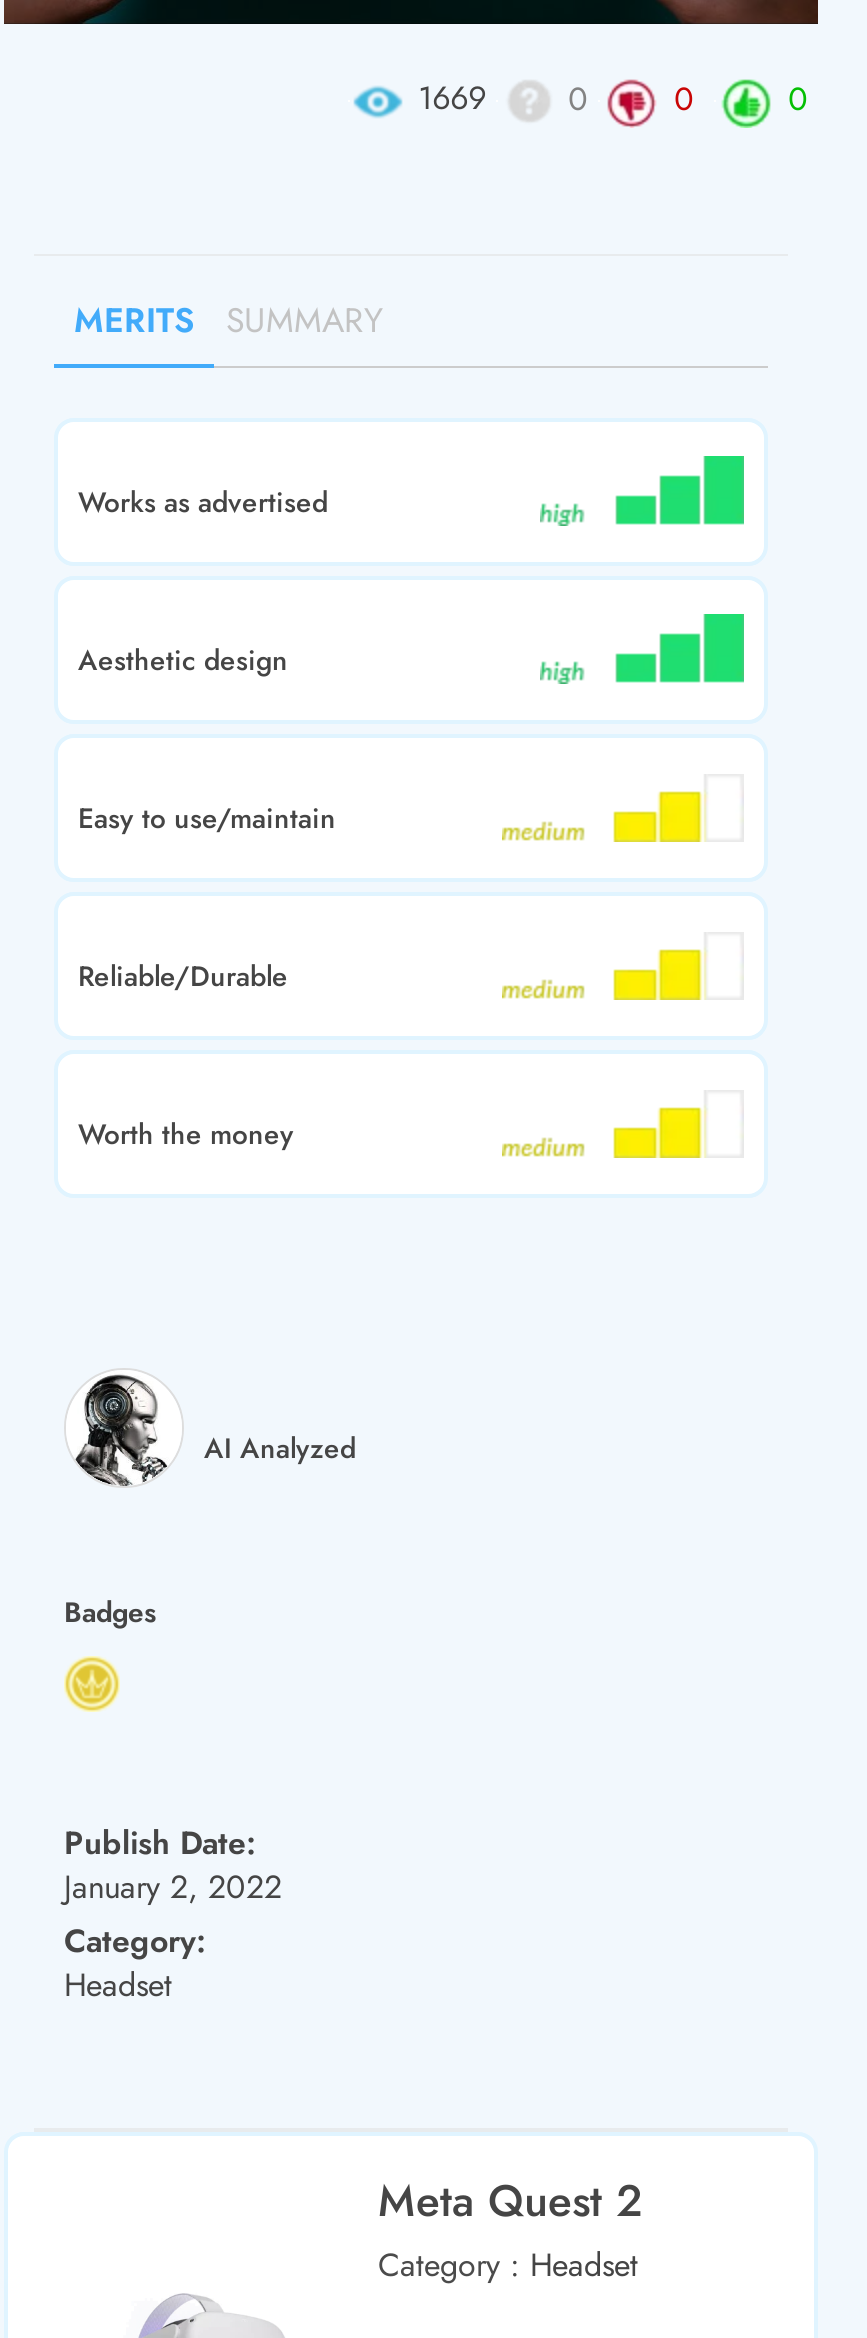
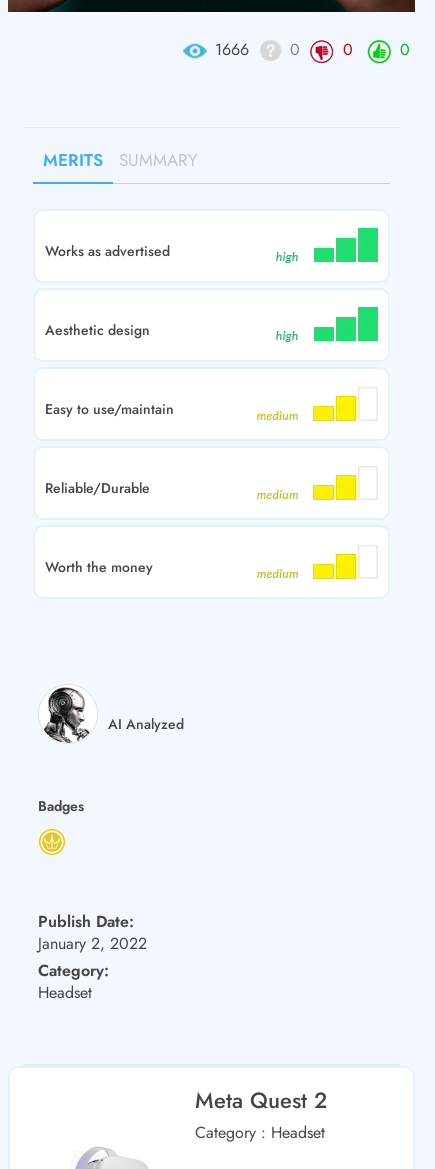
- 1669 0 0 0
+ 1666 0 0 0
